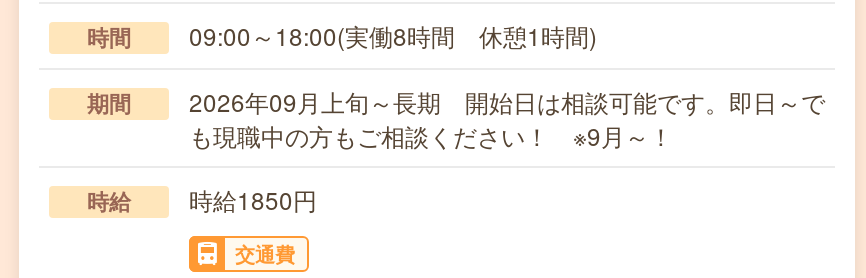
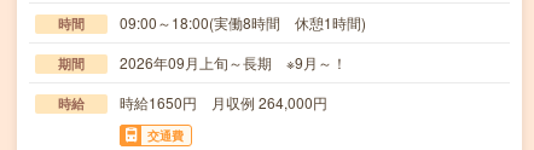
- 2026年09月上旬～長期 開始日は相談可能です。即日～で
- も現職中の方もご相談ください！ ※9月～！
+ 2026年09月上旬～長期 ※9月～！

- 時給1850円
+ 時給1650円 月収例 264,000円
